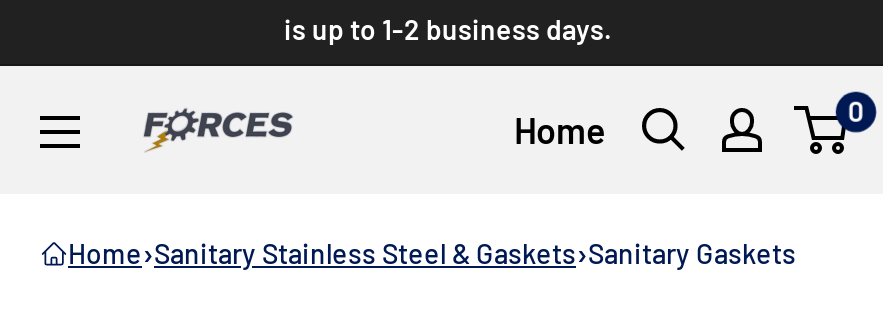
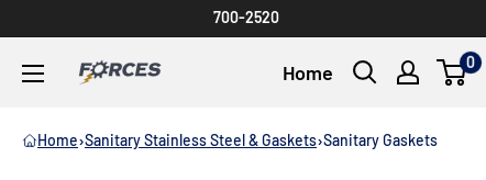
- is up to 1-2 business days.
+ 700-2520
